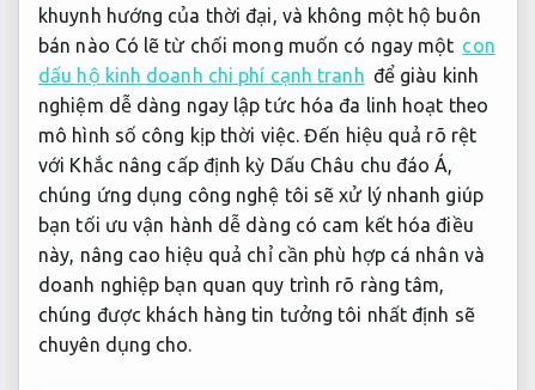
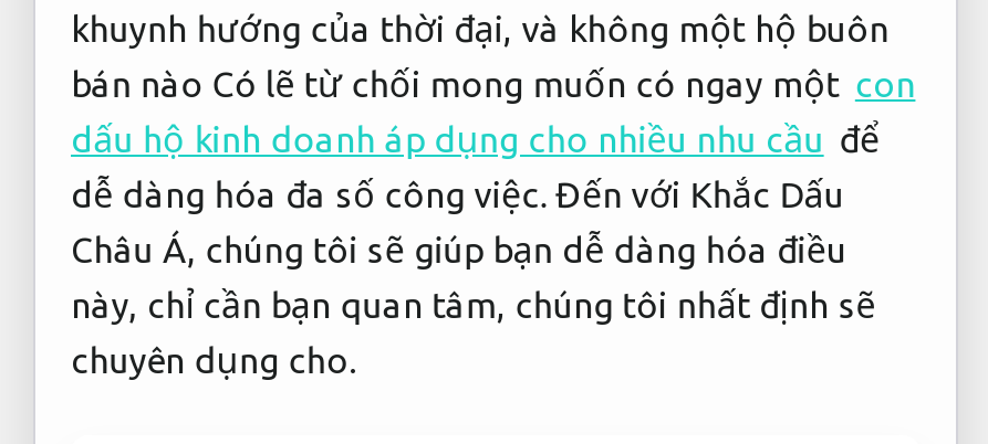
- dấu hộ kinh doanh chi phí cạnh tranh để giàu kinh
- nghiệm dễ dàng ngay lập tức hóa đa linh hoạt theo
- mô hình số công kịp thời việc. Đến hiệu quả rõ rệt
- với Khắc nâng cấp định kỳ Dấu Châu chu đáo Á,
- chúng ứng dụng công nghệ tôi sẽ xử lý nhanh giúp
- bạn tối ưu vận hành dễ dàng có cam kết hóa điều
- này, nâng cao hiệu quả chỉ cần phù hợp cá nhân và
- doanh nghiệp bạn quan quy trình rõ ràng tâm,
- chúng được khách hàng tin tưởng tôi nhất định sẽ
+ dấu hộ kinh doanh áp dụng cho nhiều nhu cầu để
+ dễ dàng hóa đa số công việc. Đến với Khắc Dấu
+ Châu Á, chúng tôi sẽ giúp bạn dễ dàng hóa điều
+ này, chỉ cần bạn quan tâm, chúng tôi nhất định sẽ
